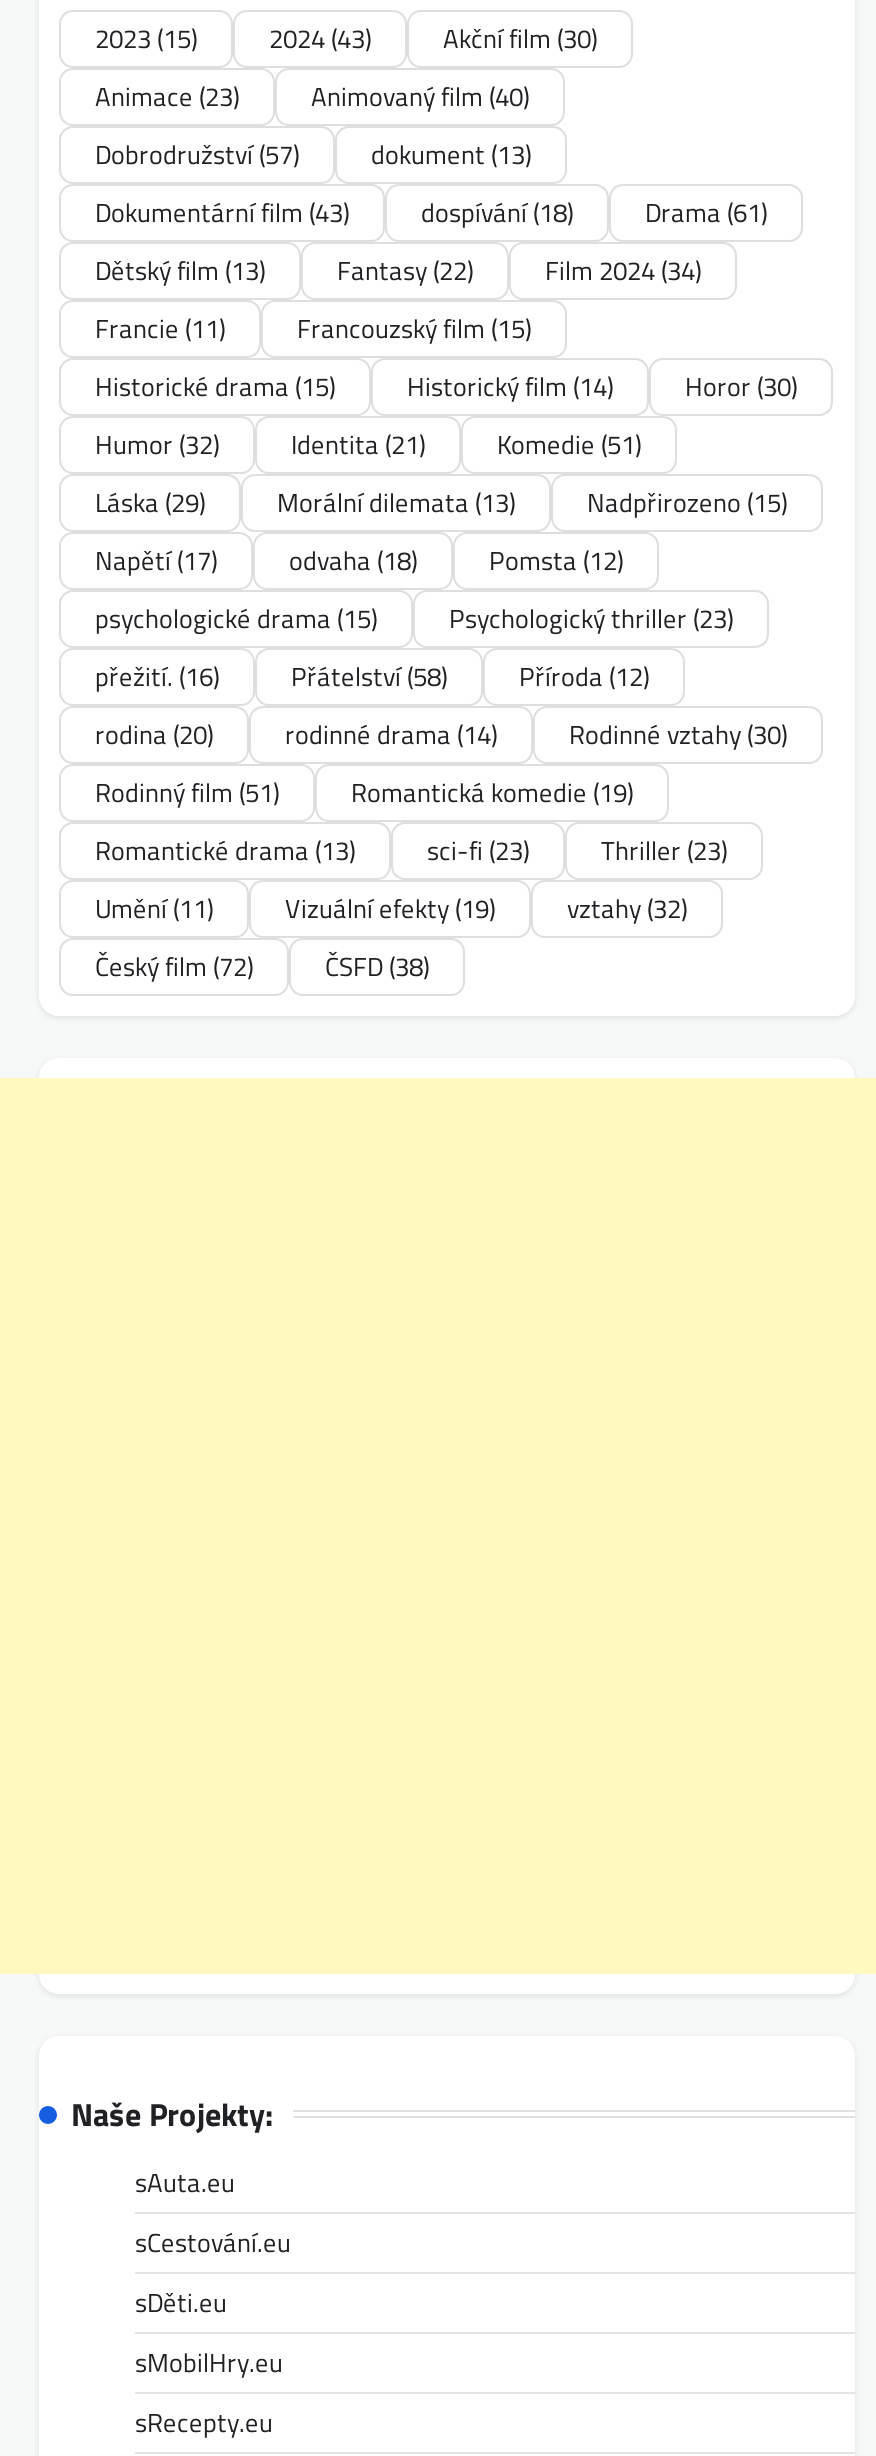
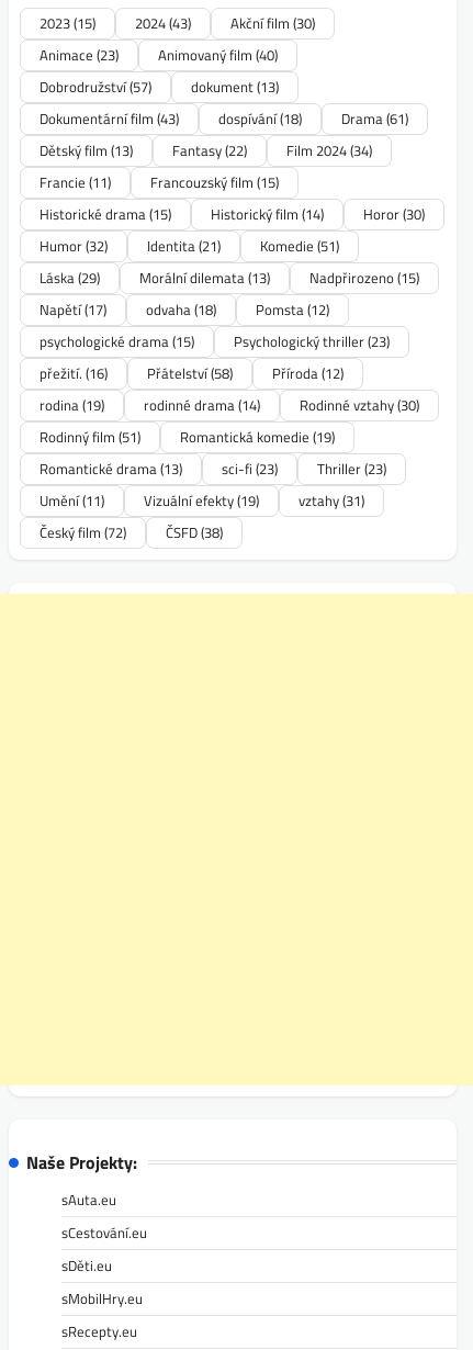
- rodina (20) rodinné drama (14) Rodinné vztahy (30)
+ rodina (19) rodinné drama (14) Rodinné vztahy (30)

- Umění(11) Vizuální efekty (19) vztahy (32)
+ Umění(11) Vizuální efekty (19) vztahy (31)
